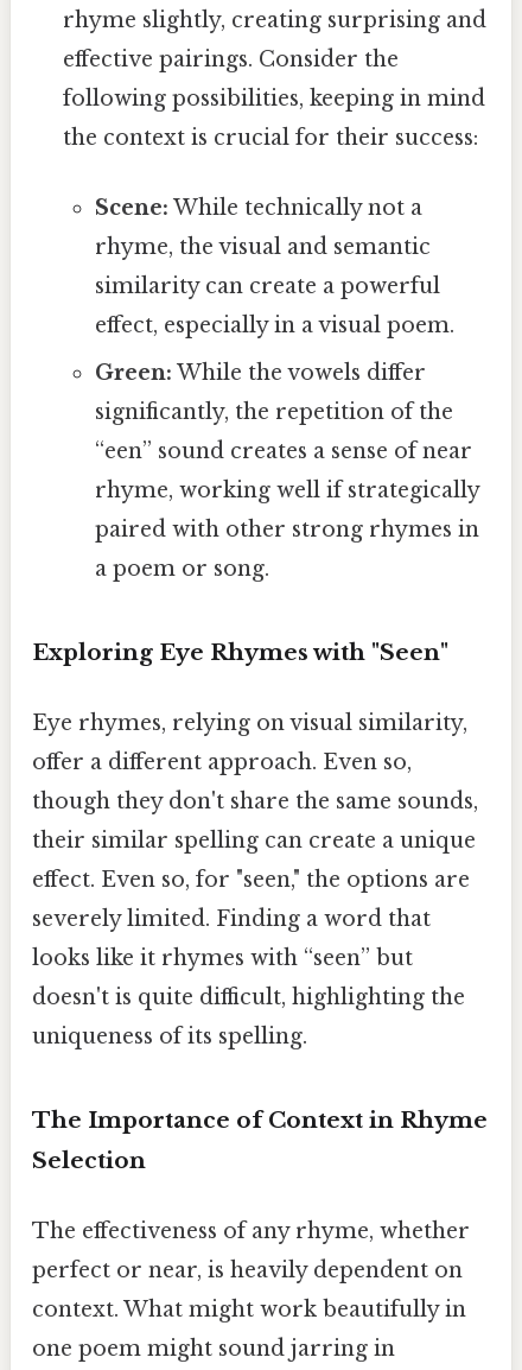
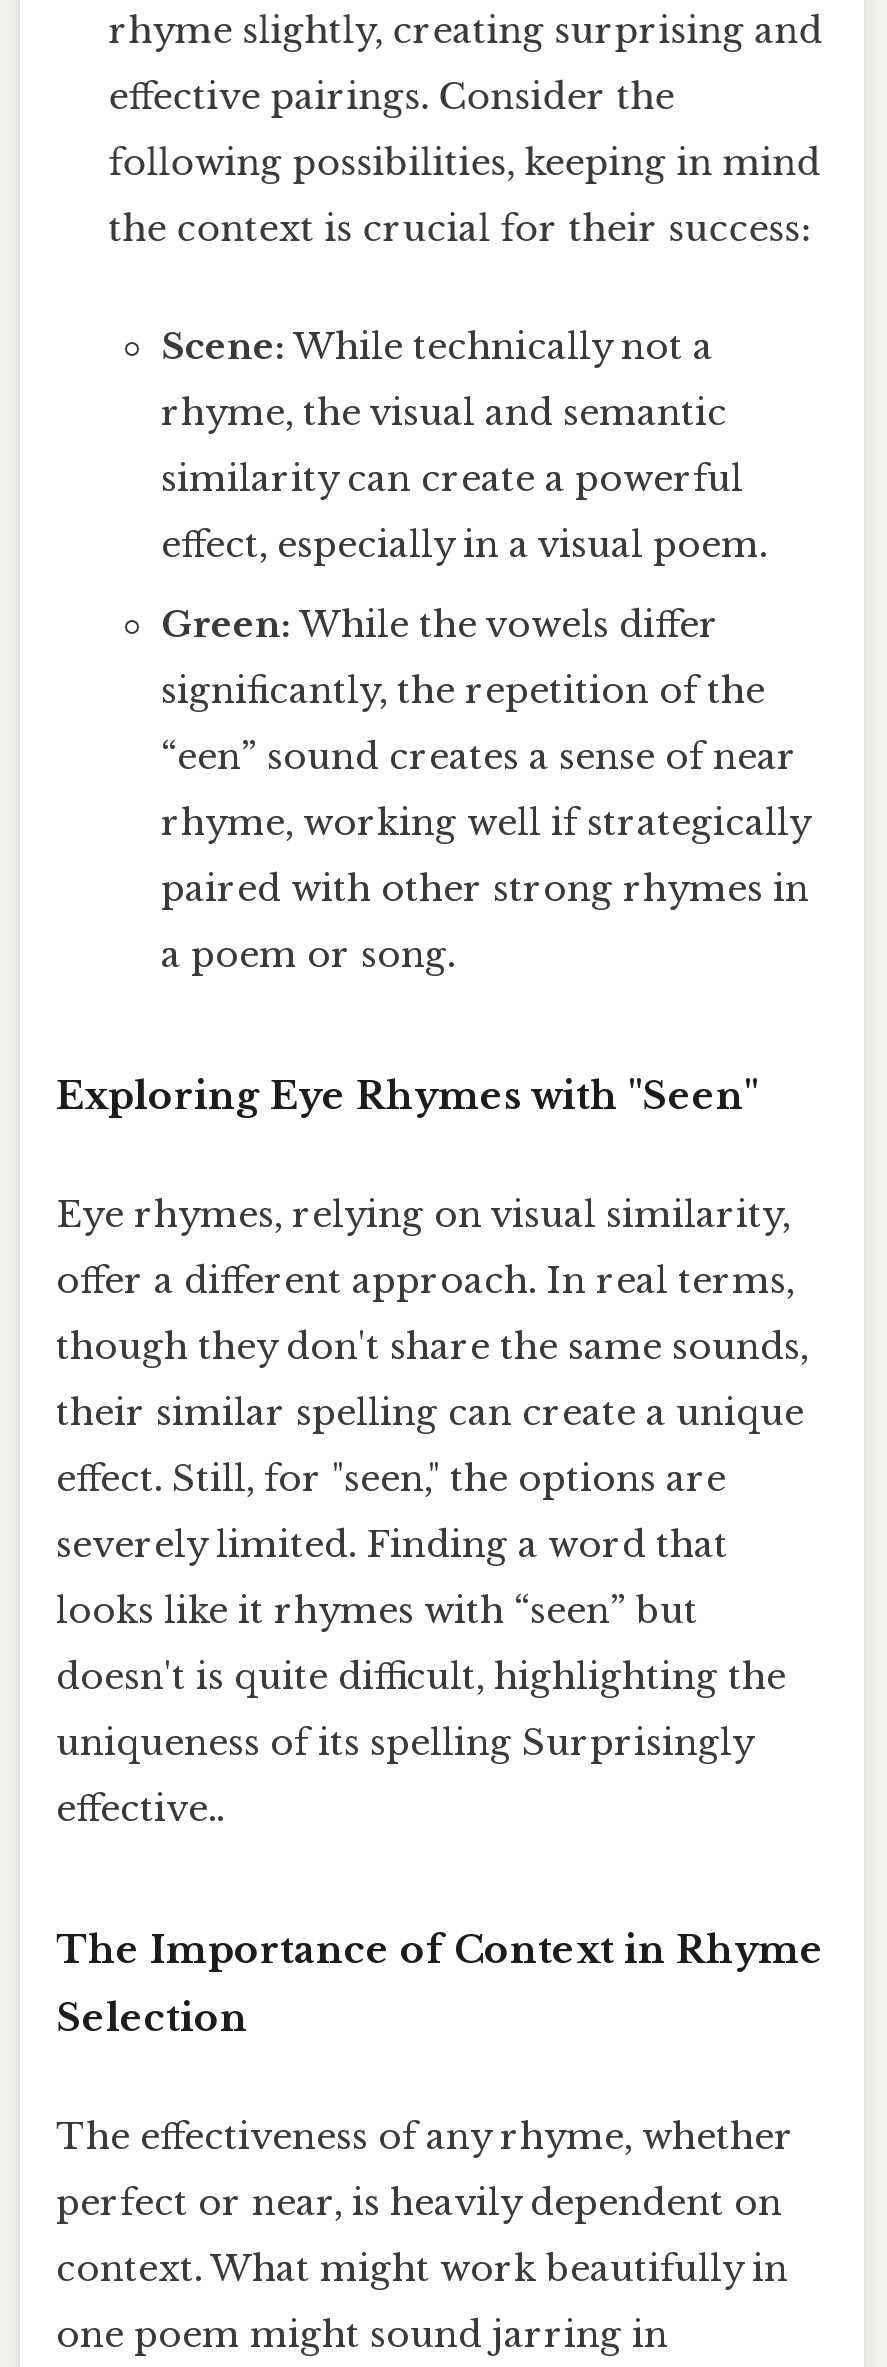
- offer a different approach. Even so,
+ offer a different approach. In real terms,

- effect. Even so, for "seen," the options are
+ effect. Still, for "seen," the options are

- uniqueness of its spelling.
+ uniqueness of its spelling Surprisingly
+ effective..
